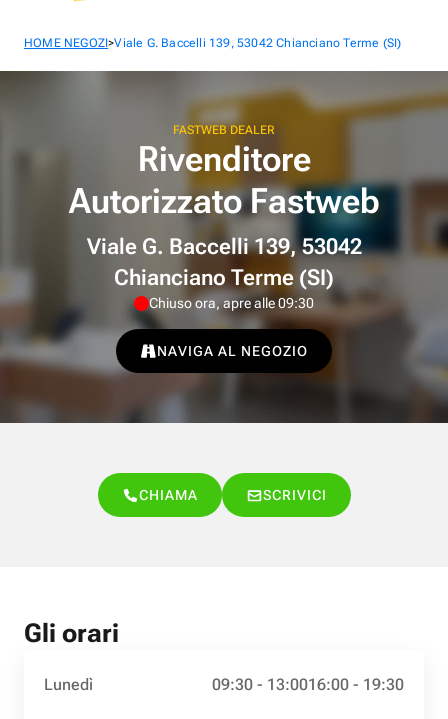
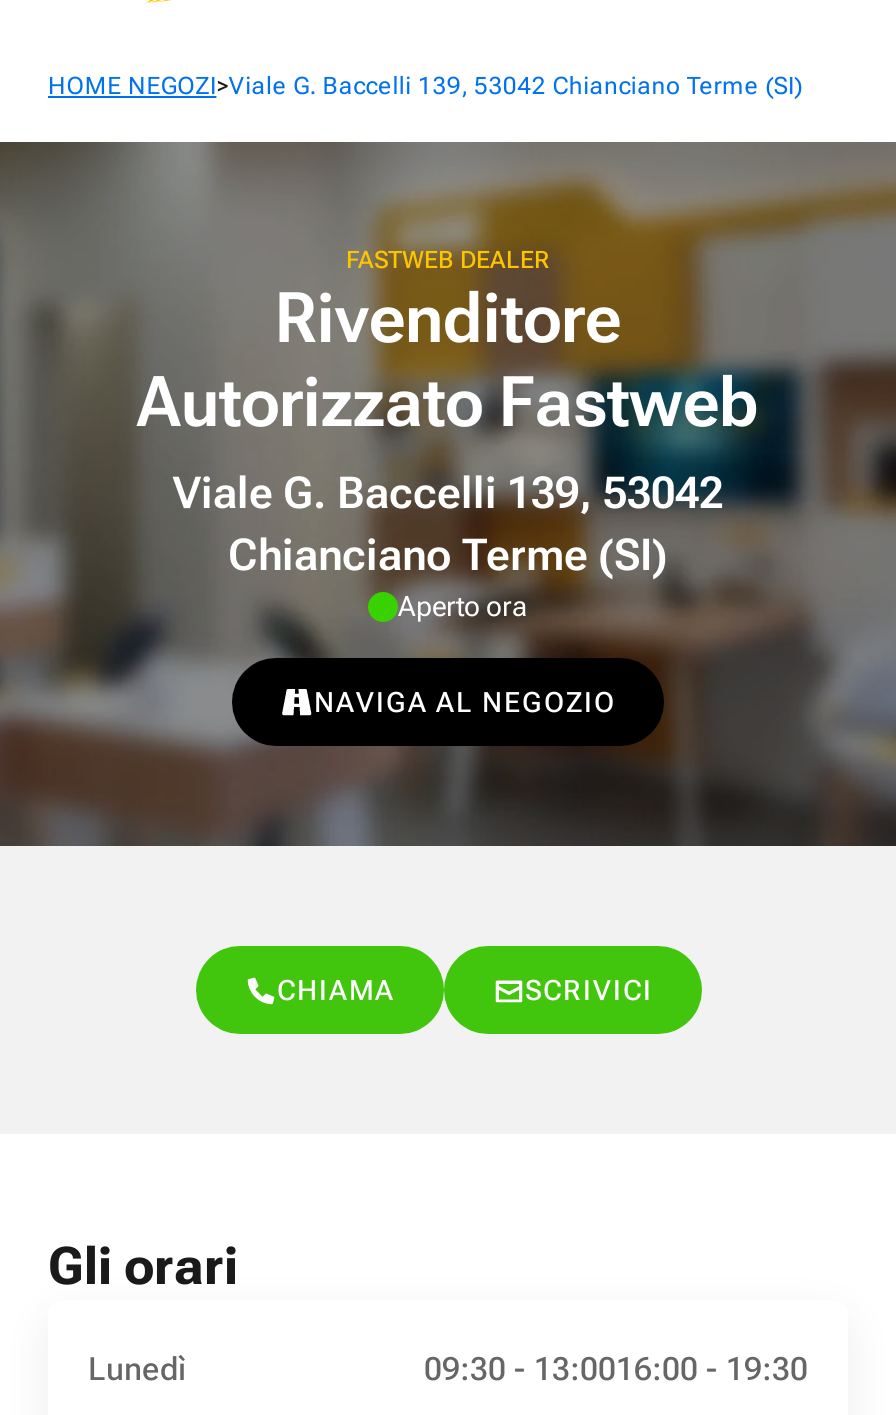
- Chiuso ora, apre alle 09:30
+ Aperto ora
